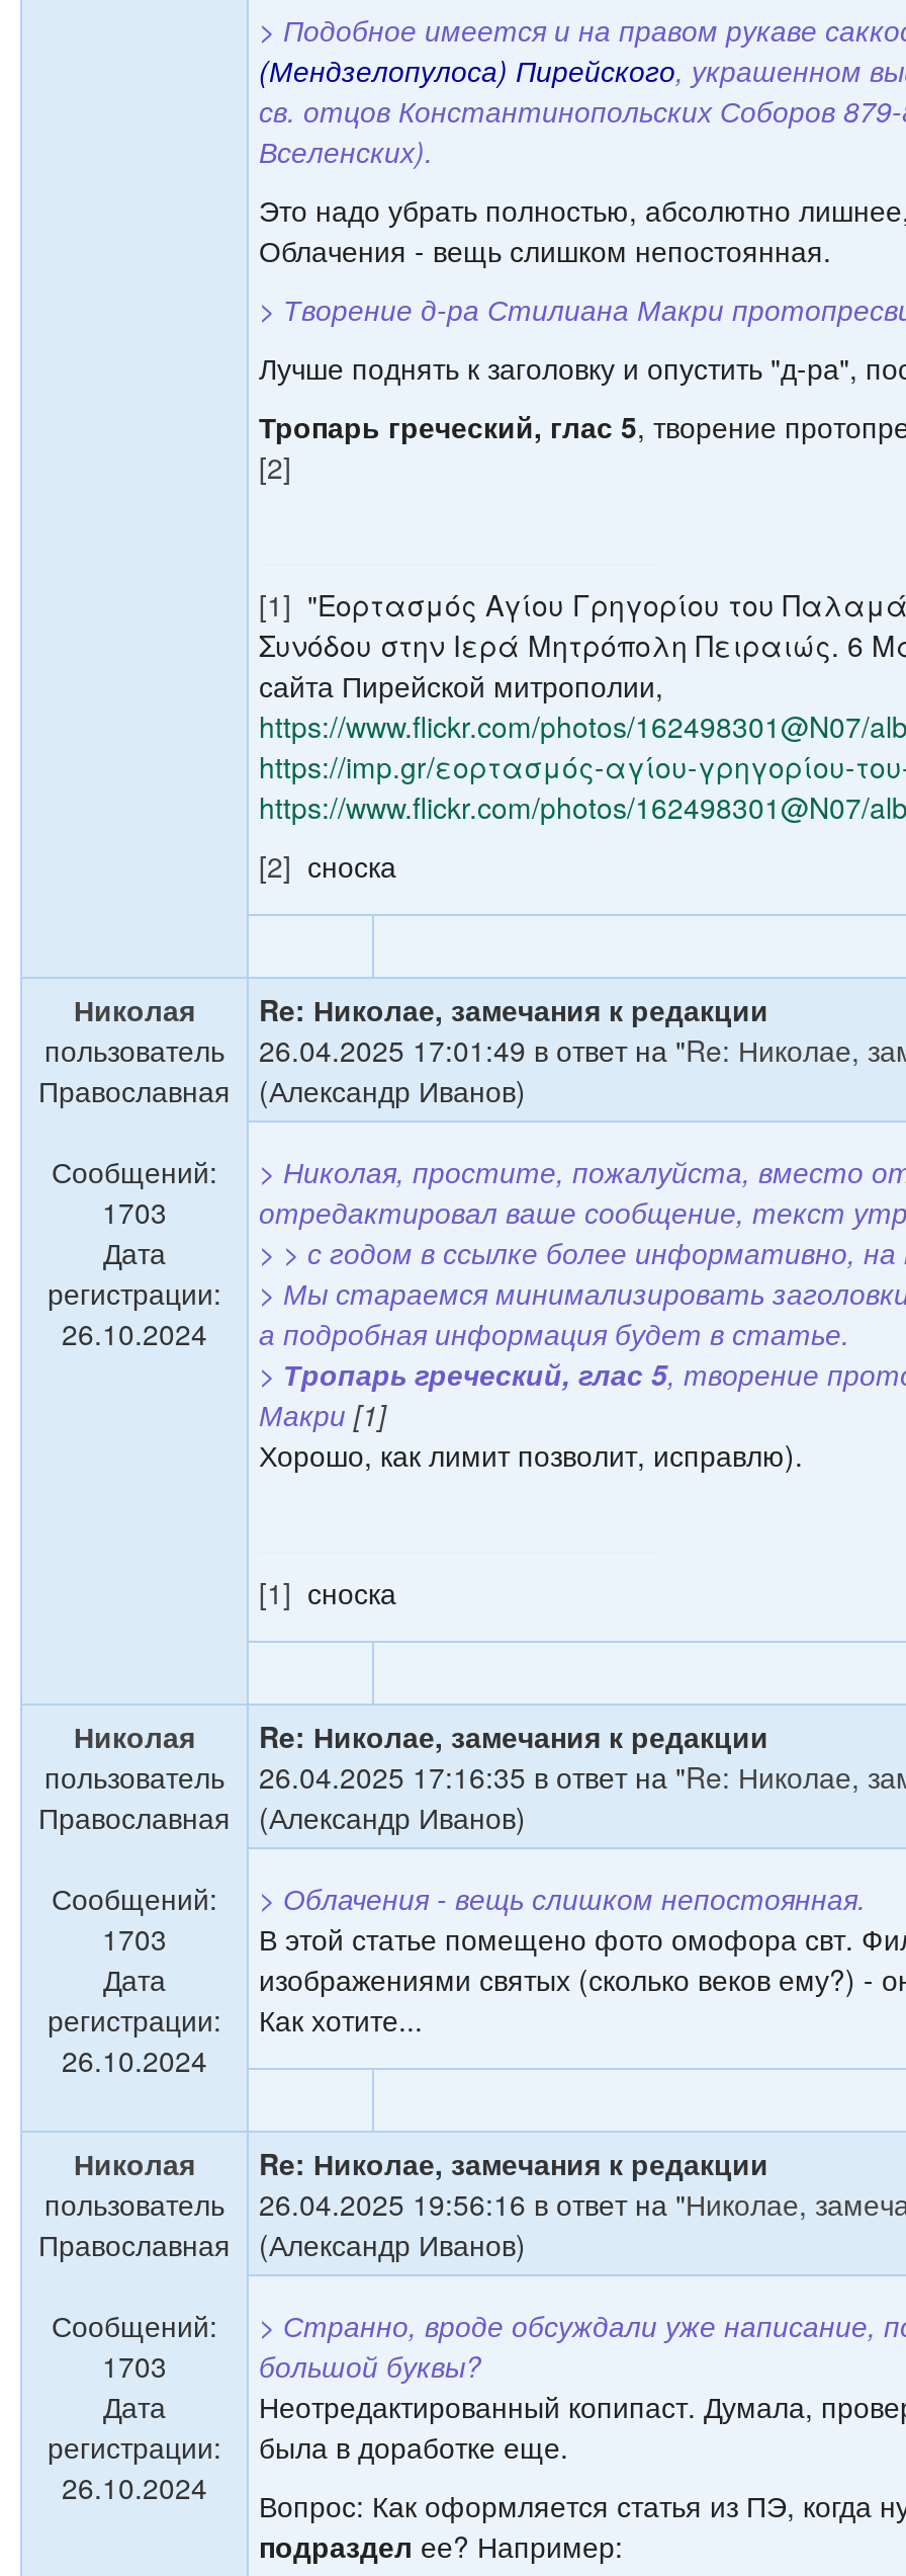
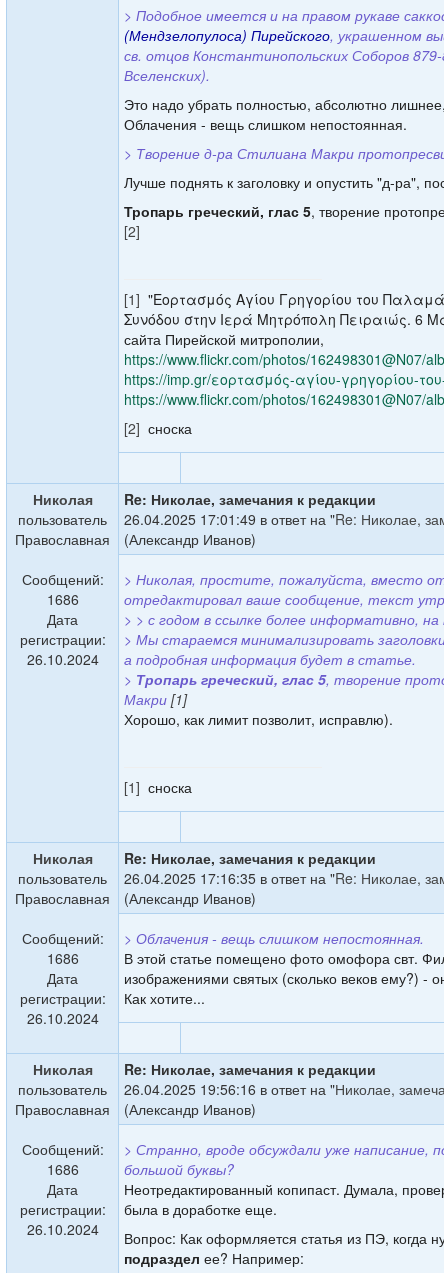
- 1703
+ 1686

- 1703
+ 1686

- 1703
+ 1686
